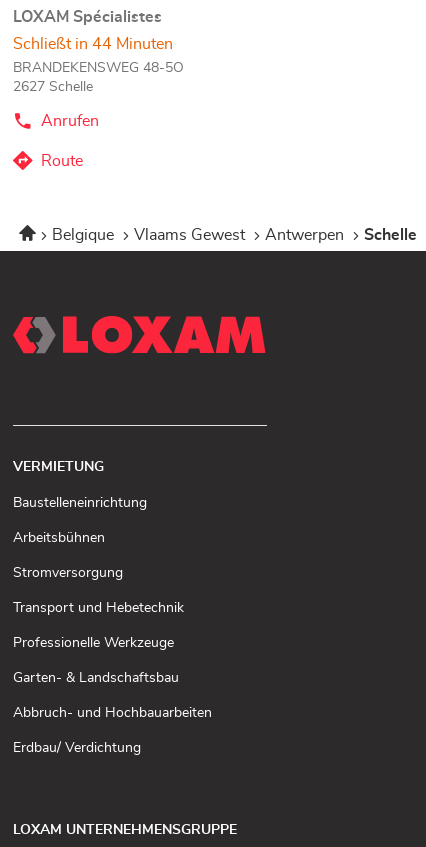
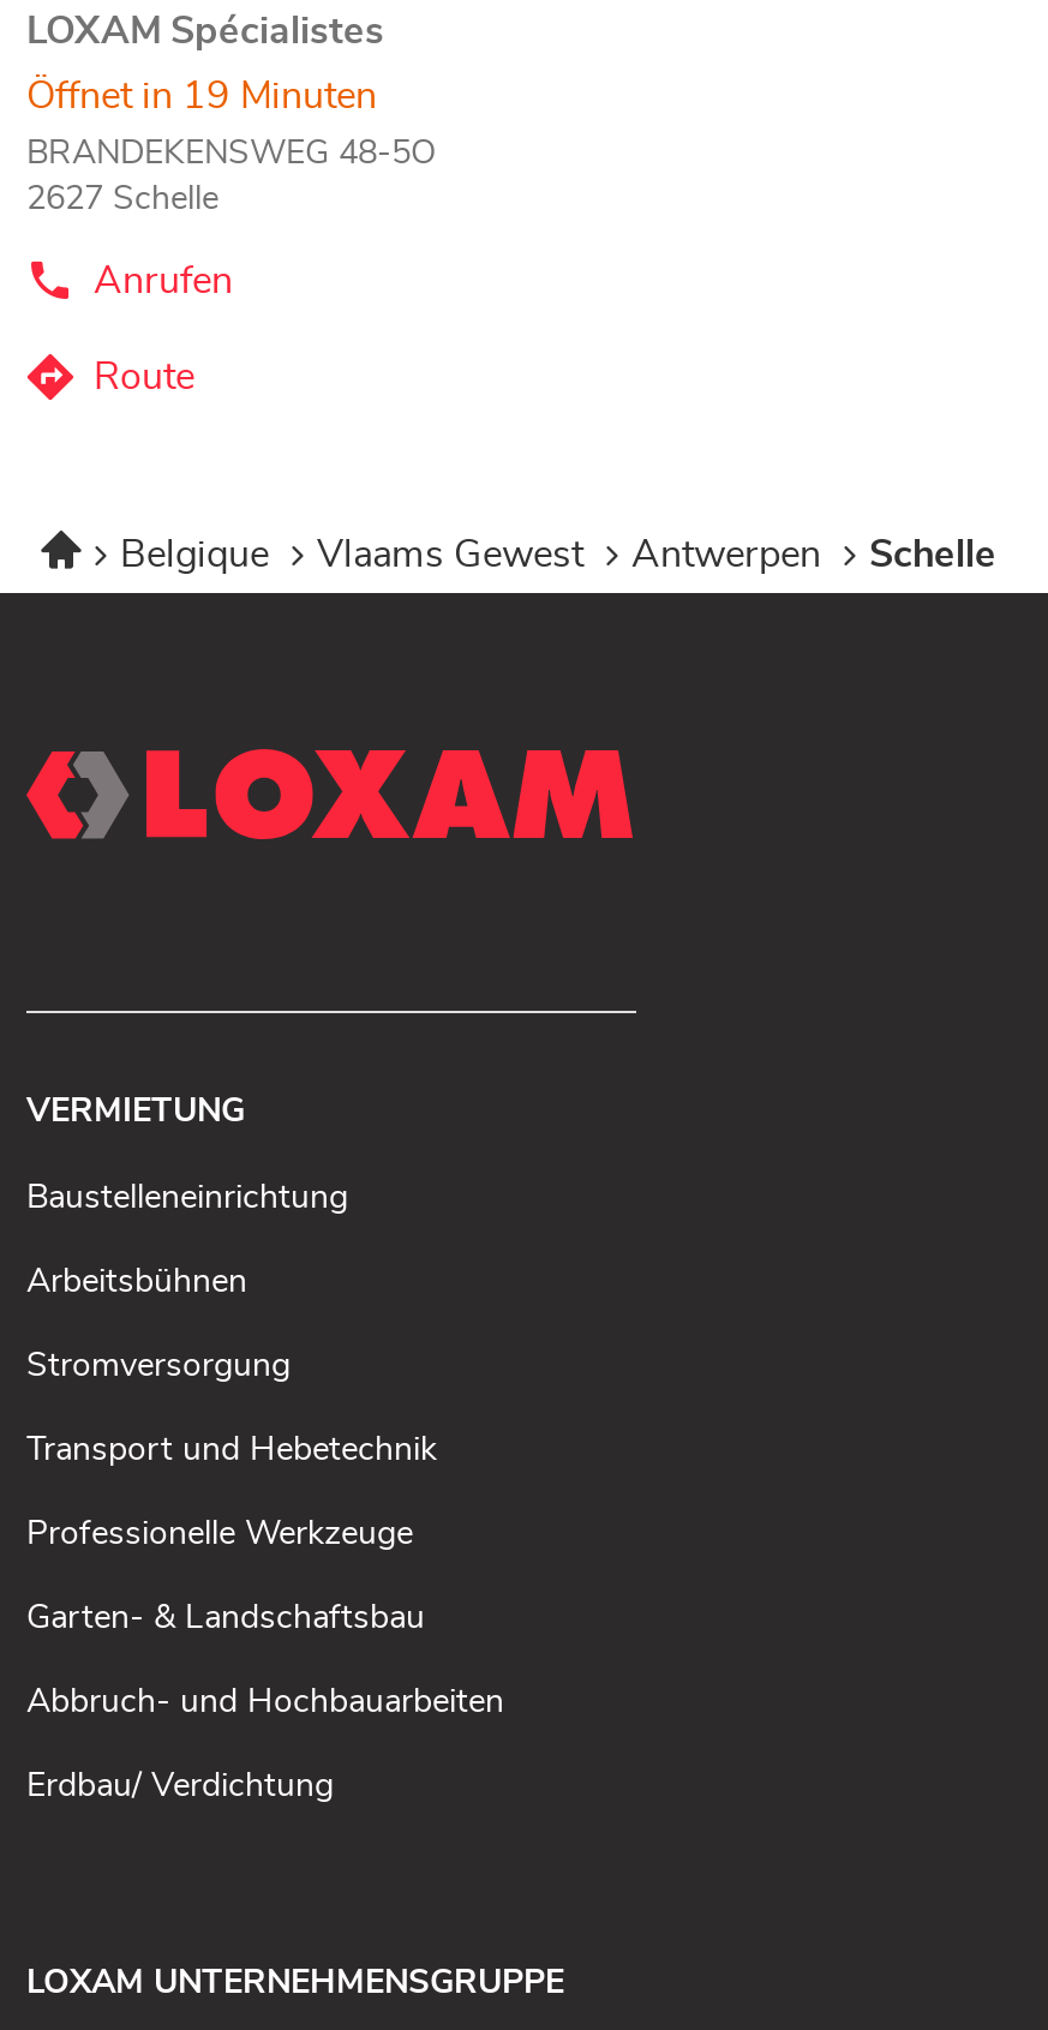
- Schließt in 44 Minuten
+ Öffnet in 19 Minuten
